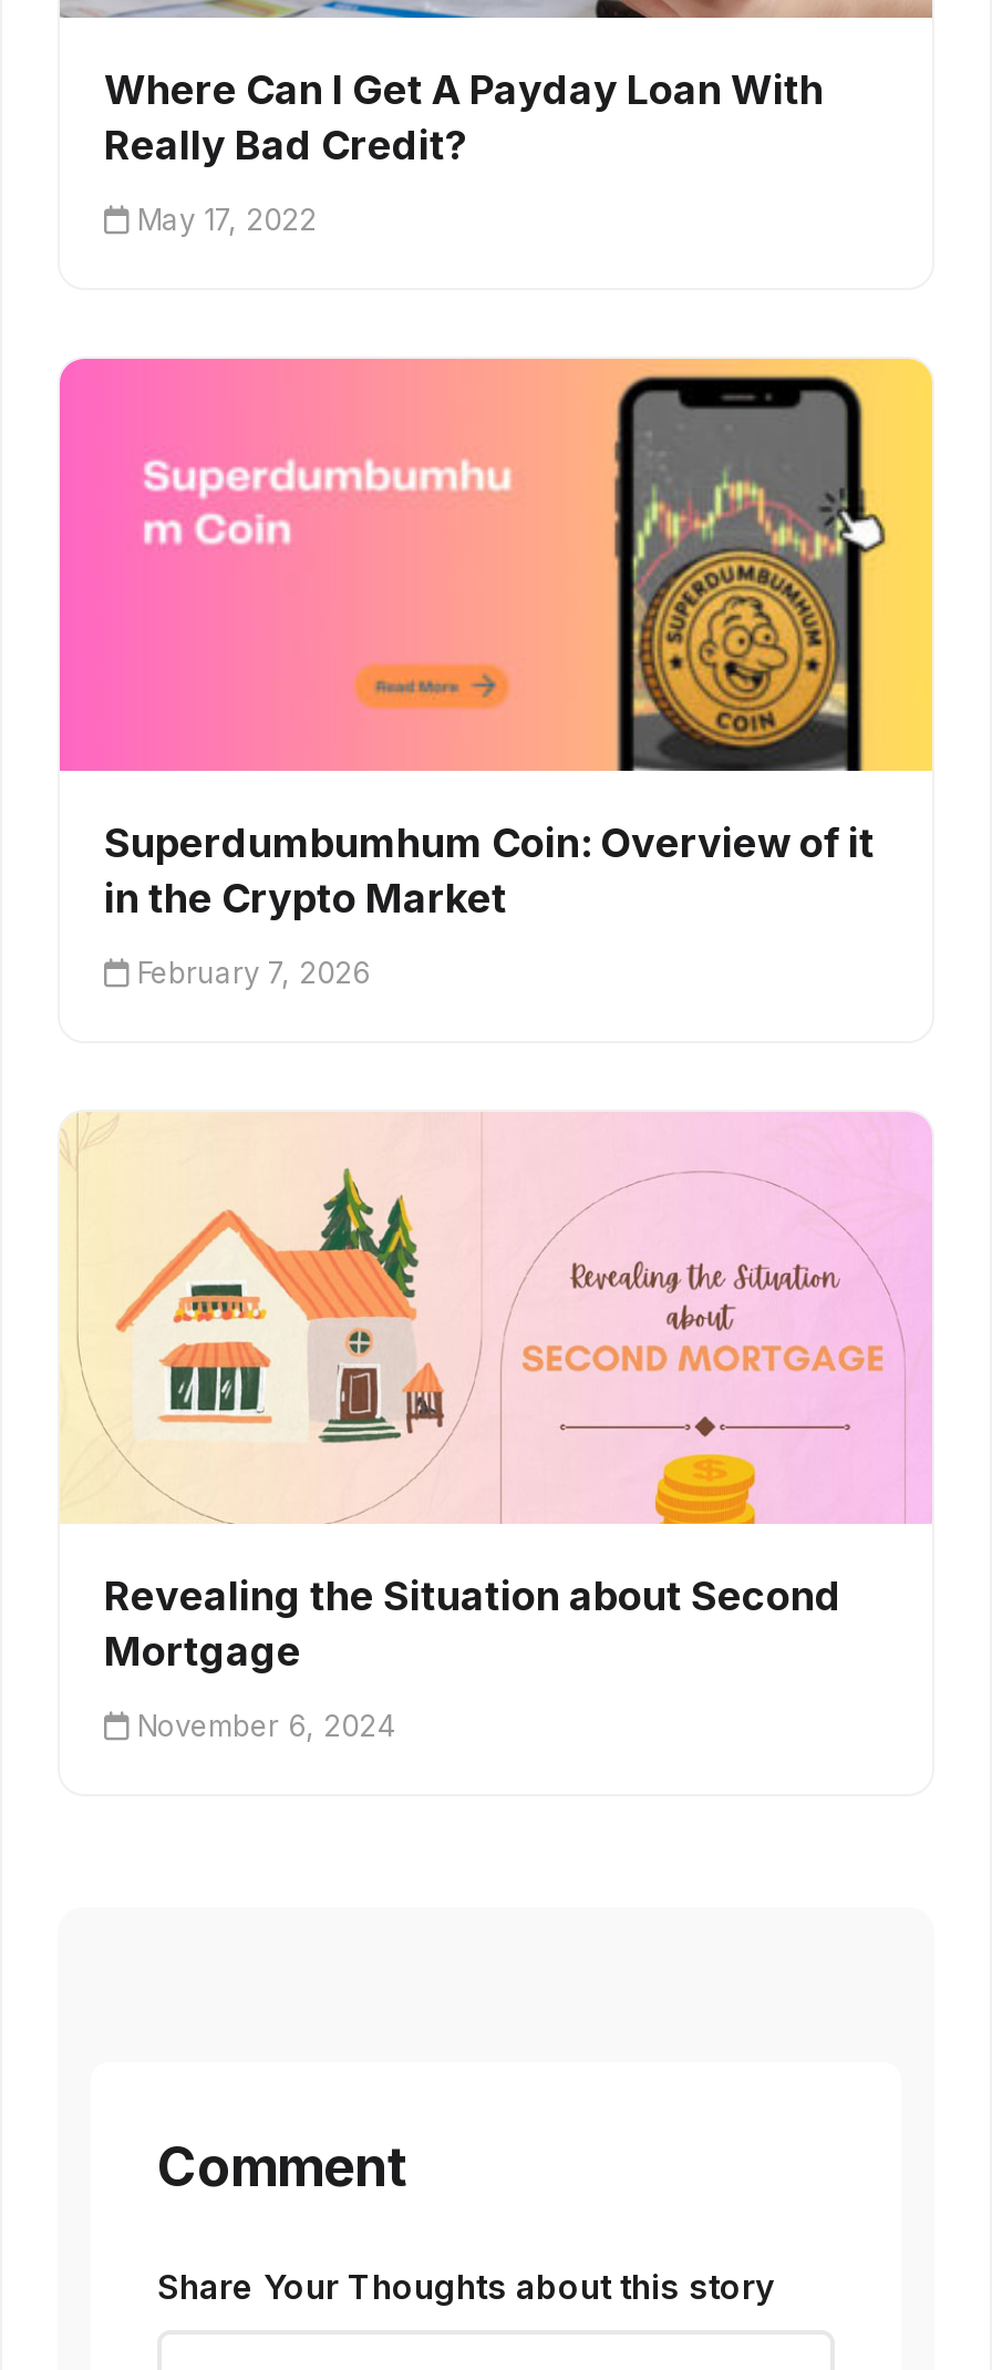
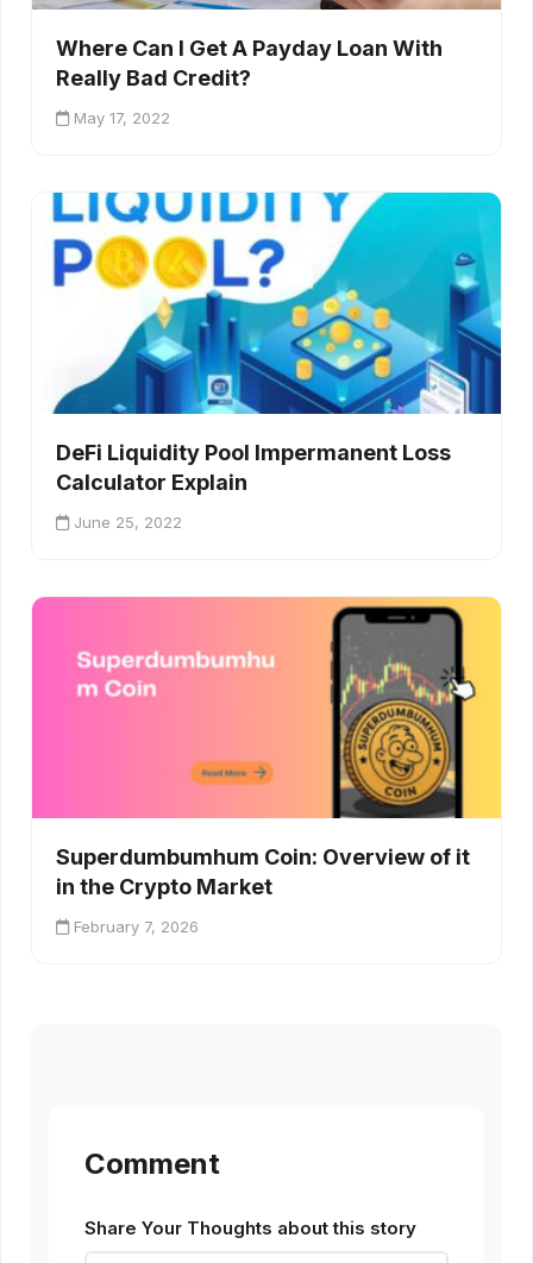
+ [image]
+ DeFi Liquidity Pool Impermanent Loss
+ Calculator Explain
+ June 25, 2022

moved down: [image] | Superdumbumhum Coin: Overview of it | in the Crypto Market | February 7, 2026

- [image]
- Revealing the Situation about Second
- Mortgage
- November 6, 2024
